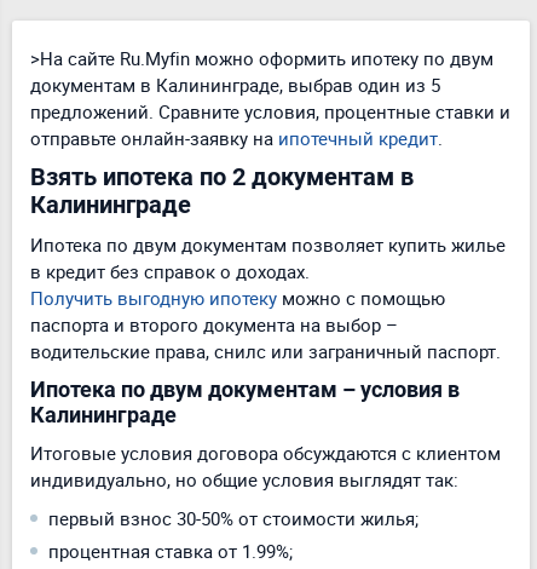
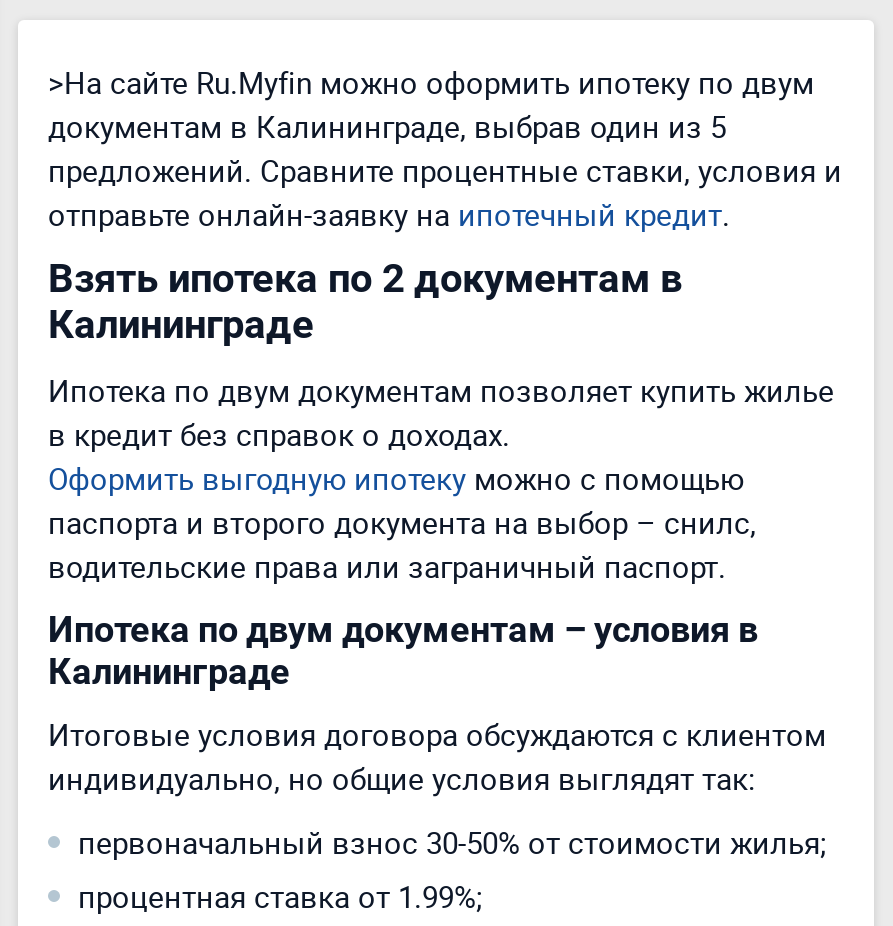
- предложений. Сравните условия, процентные ставки и
+ предложений. Сравните процентные ставки, условия и

- Получить выгодную ипотеку можно с помощью
- паспорта и второго документа на выбор –
- водительские права, снилс или заграничный паспорт.
+ Оформить выгодную ипотеку можно с помощью
+ паспорта и второго документа на выбор – снилс,
+ водительские права или заграничный паспорт.

- первый взнос 30-50% от стоимости жилья;
+ первоначальный взнос 30-50% от стоимости жилья;
